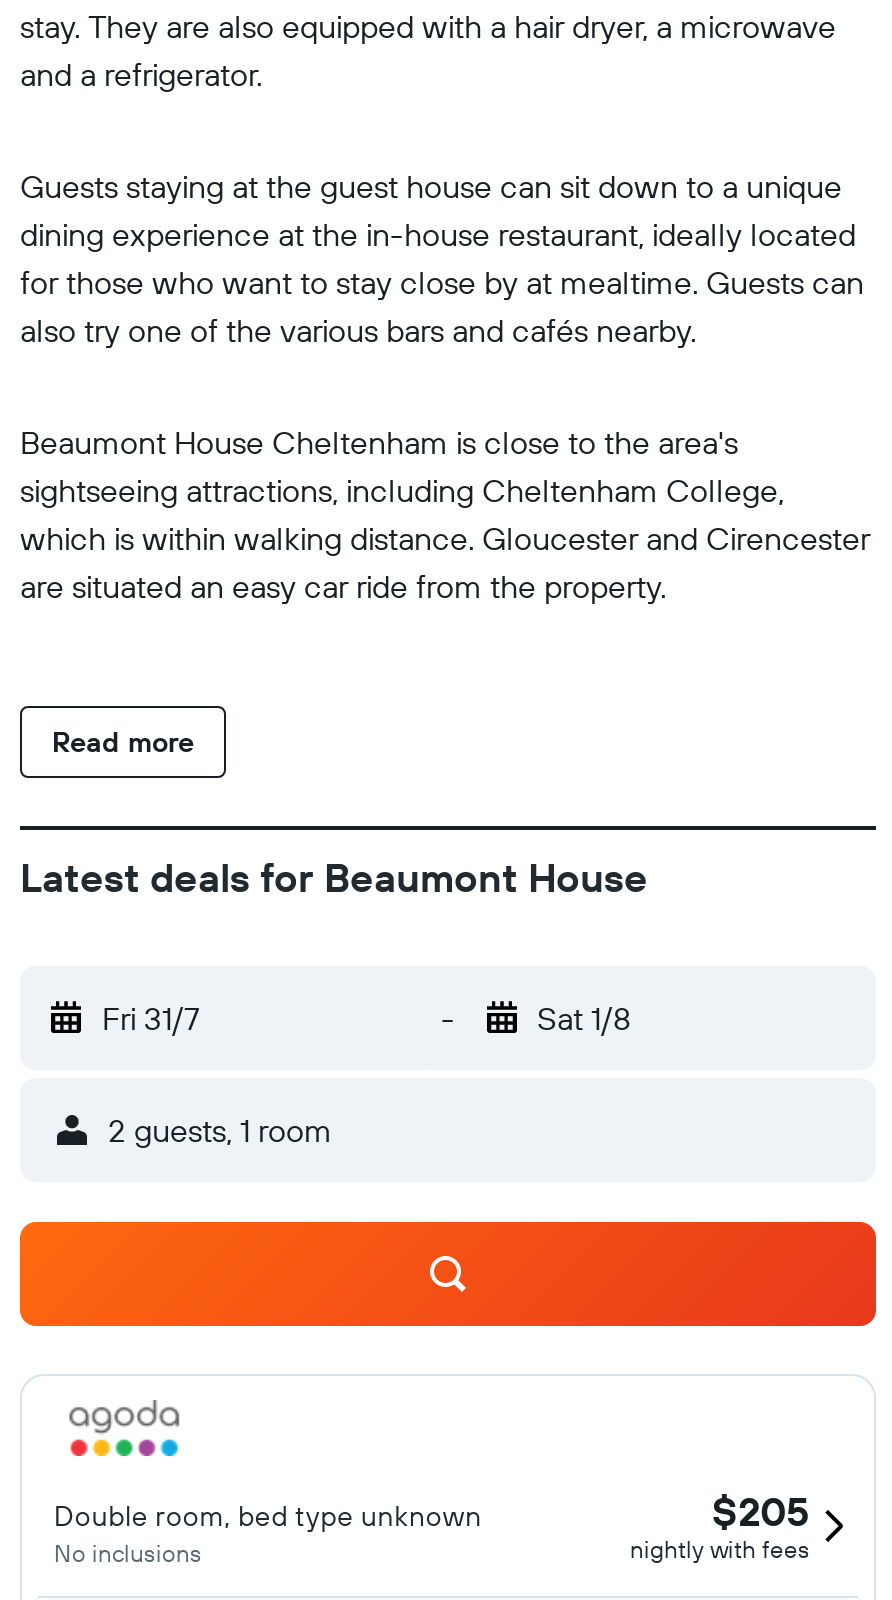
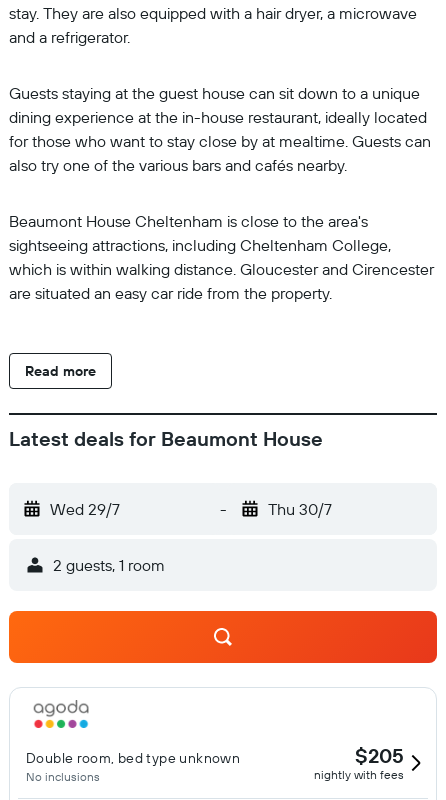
- Fri 31/7
+ Wed 29/7

- Sat 1/8
+ Thu 30/7
